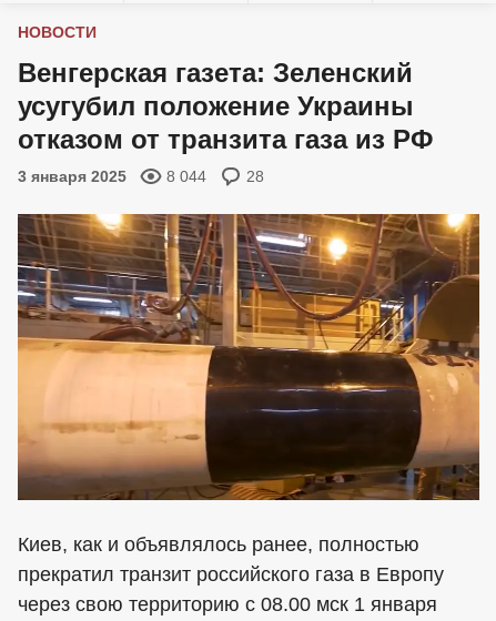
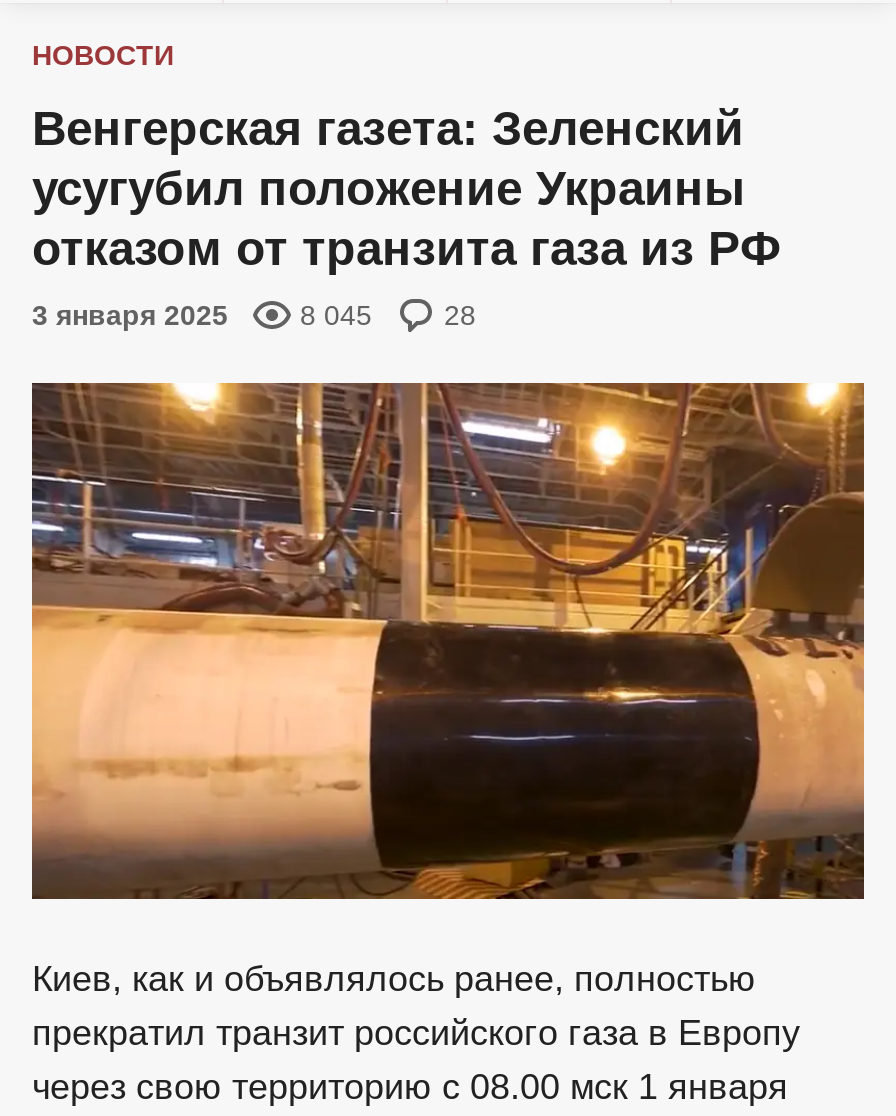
- 8 044
+ 8 045
